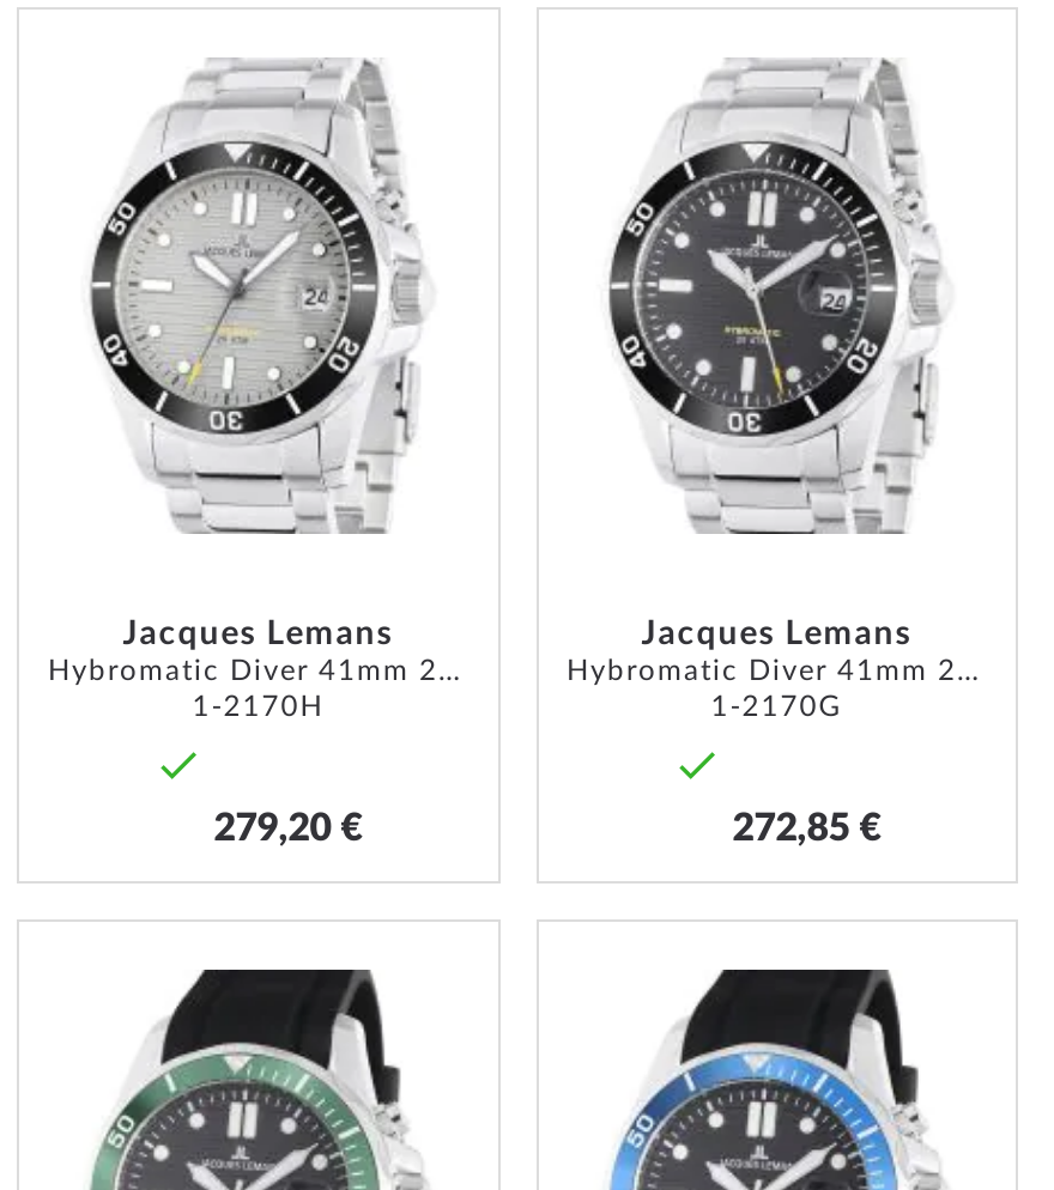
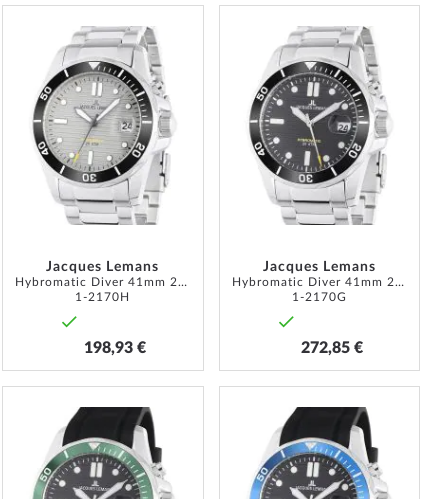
- 279,20 €
+ 198,93 €
